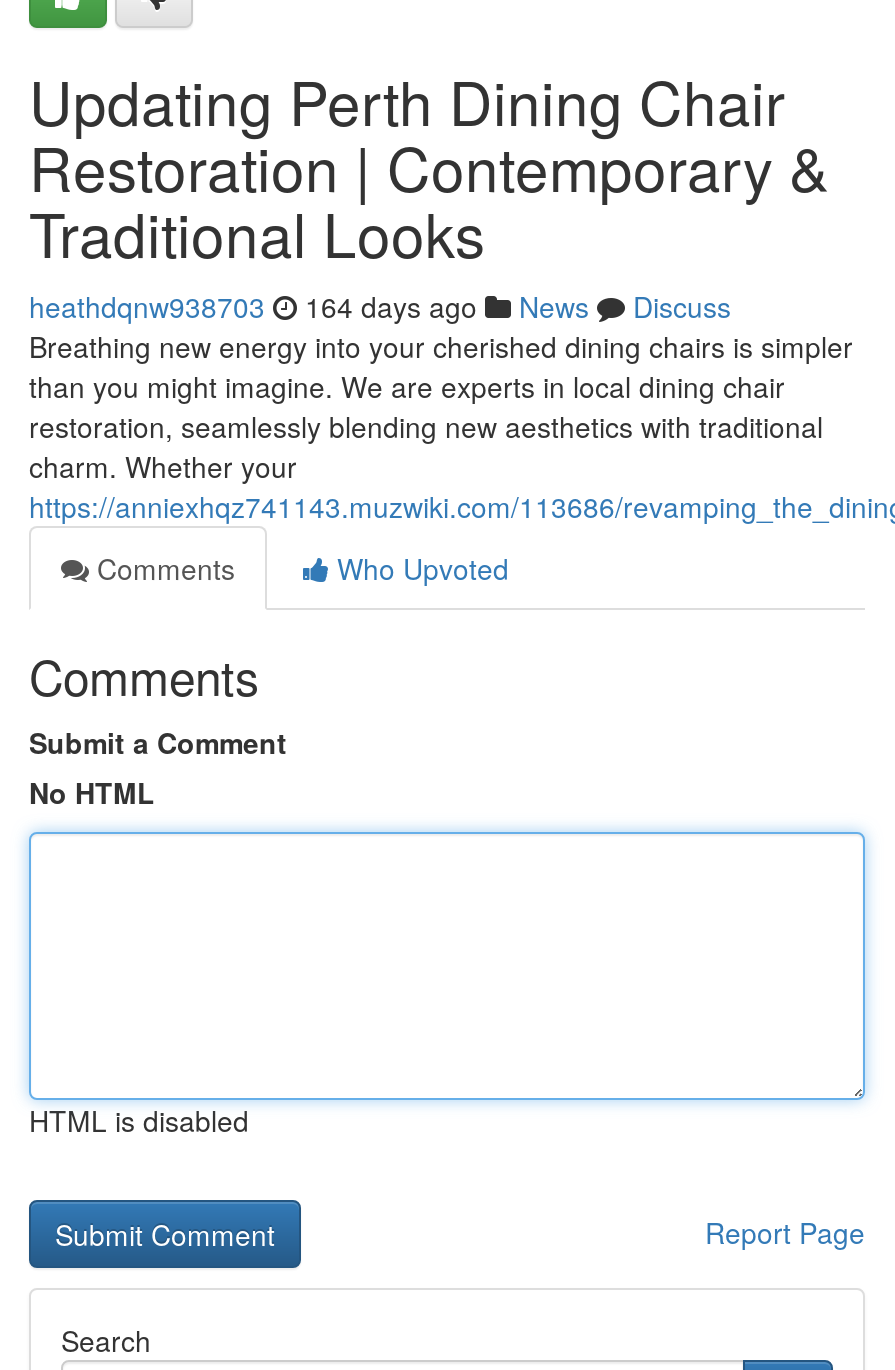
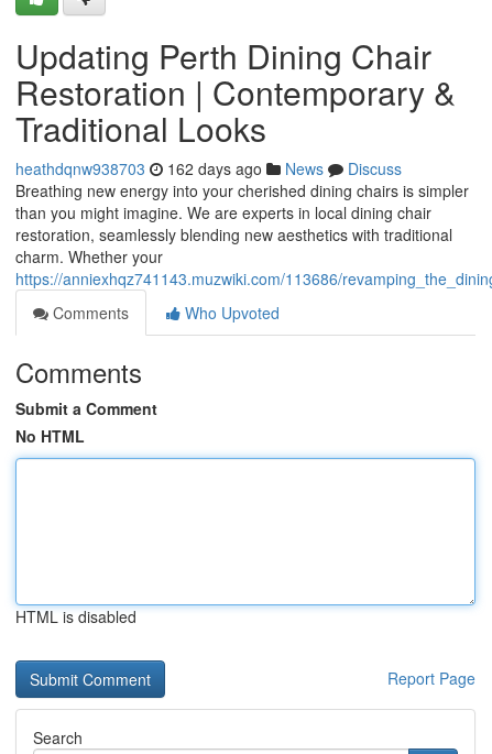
- heathdqnw938703 164 days ago News Discuss
+ heathdqnw938703 162 days ago News Discuss
